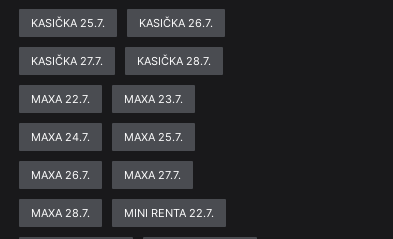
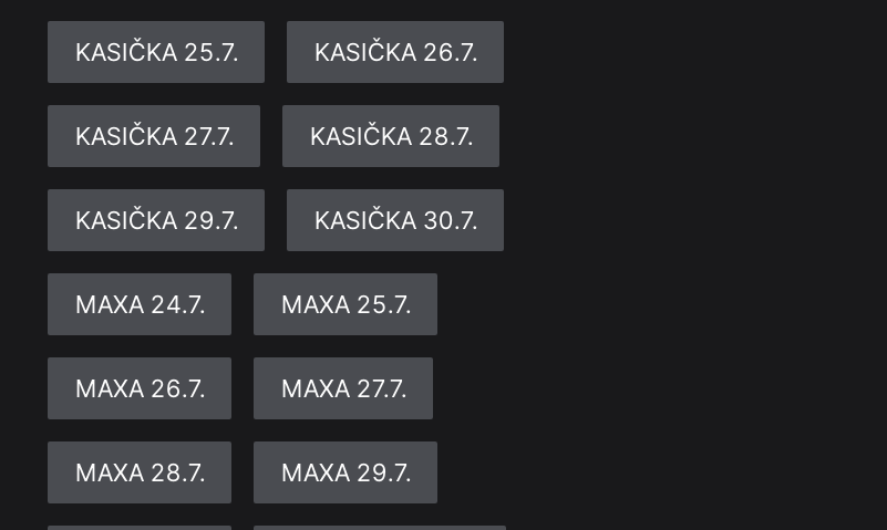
- MAXA 22.7.
- MAXA 23.7.
+ KASIČKA 29.7.
+ KASIČKA 30.7.

- MINI RENTA 22.7.
+ MAXA 29.7.
